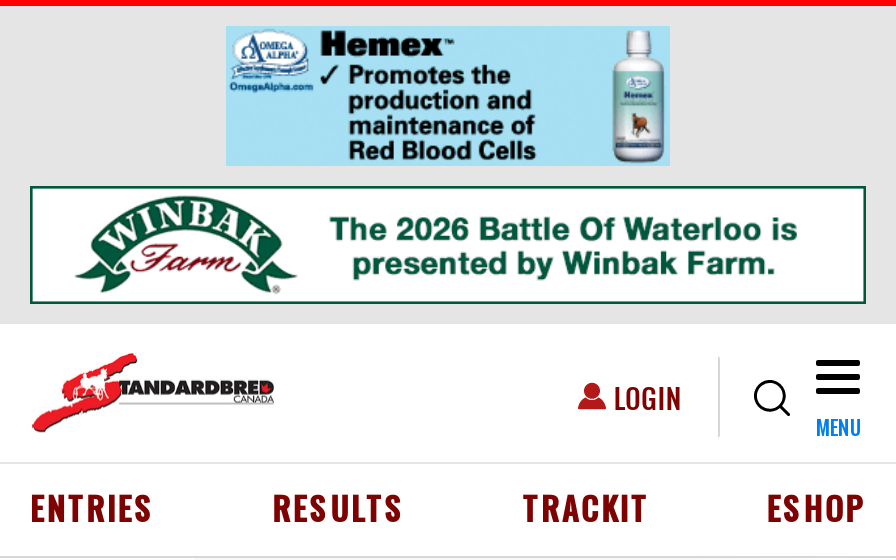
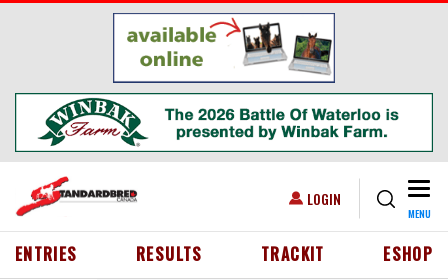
- [image]
+ [image]
